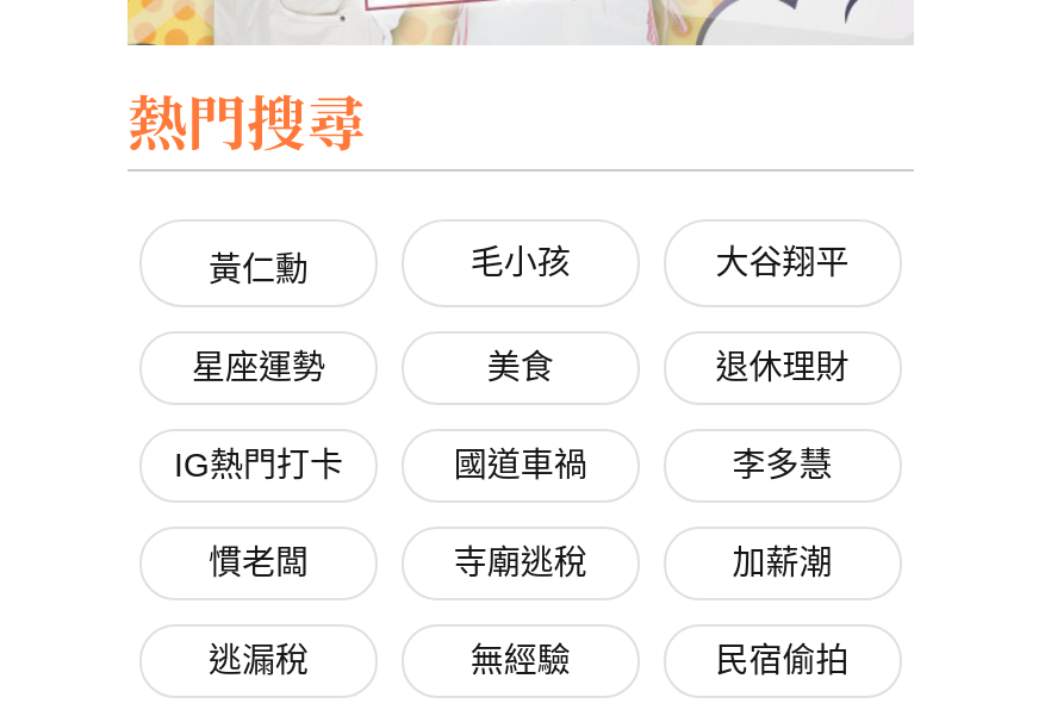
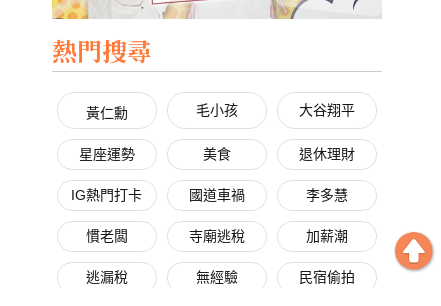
+ [image]
